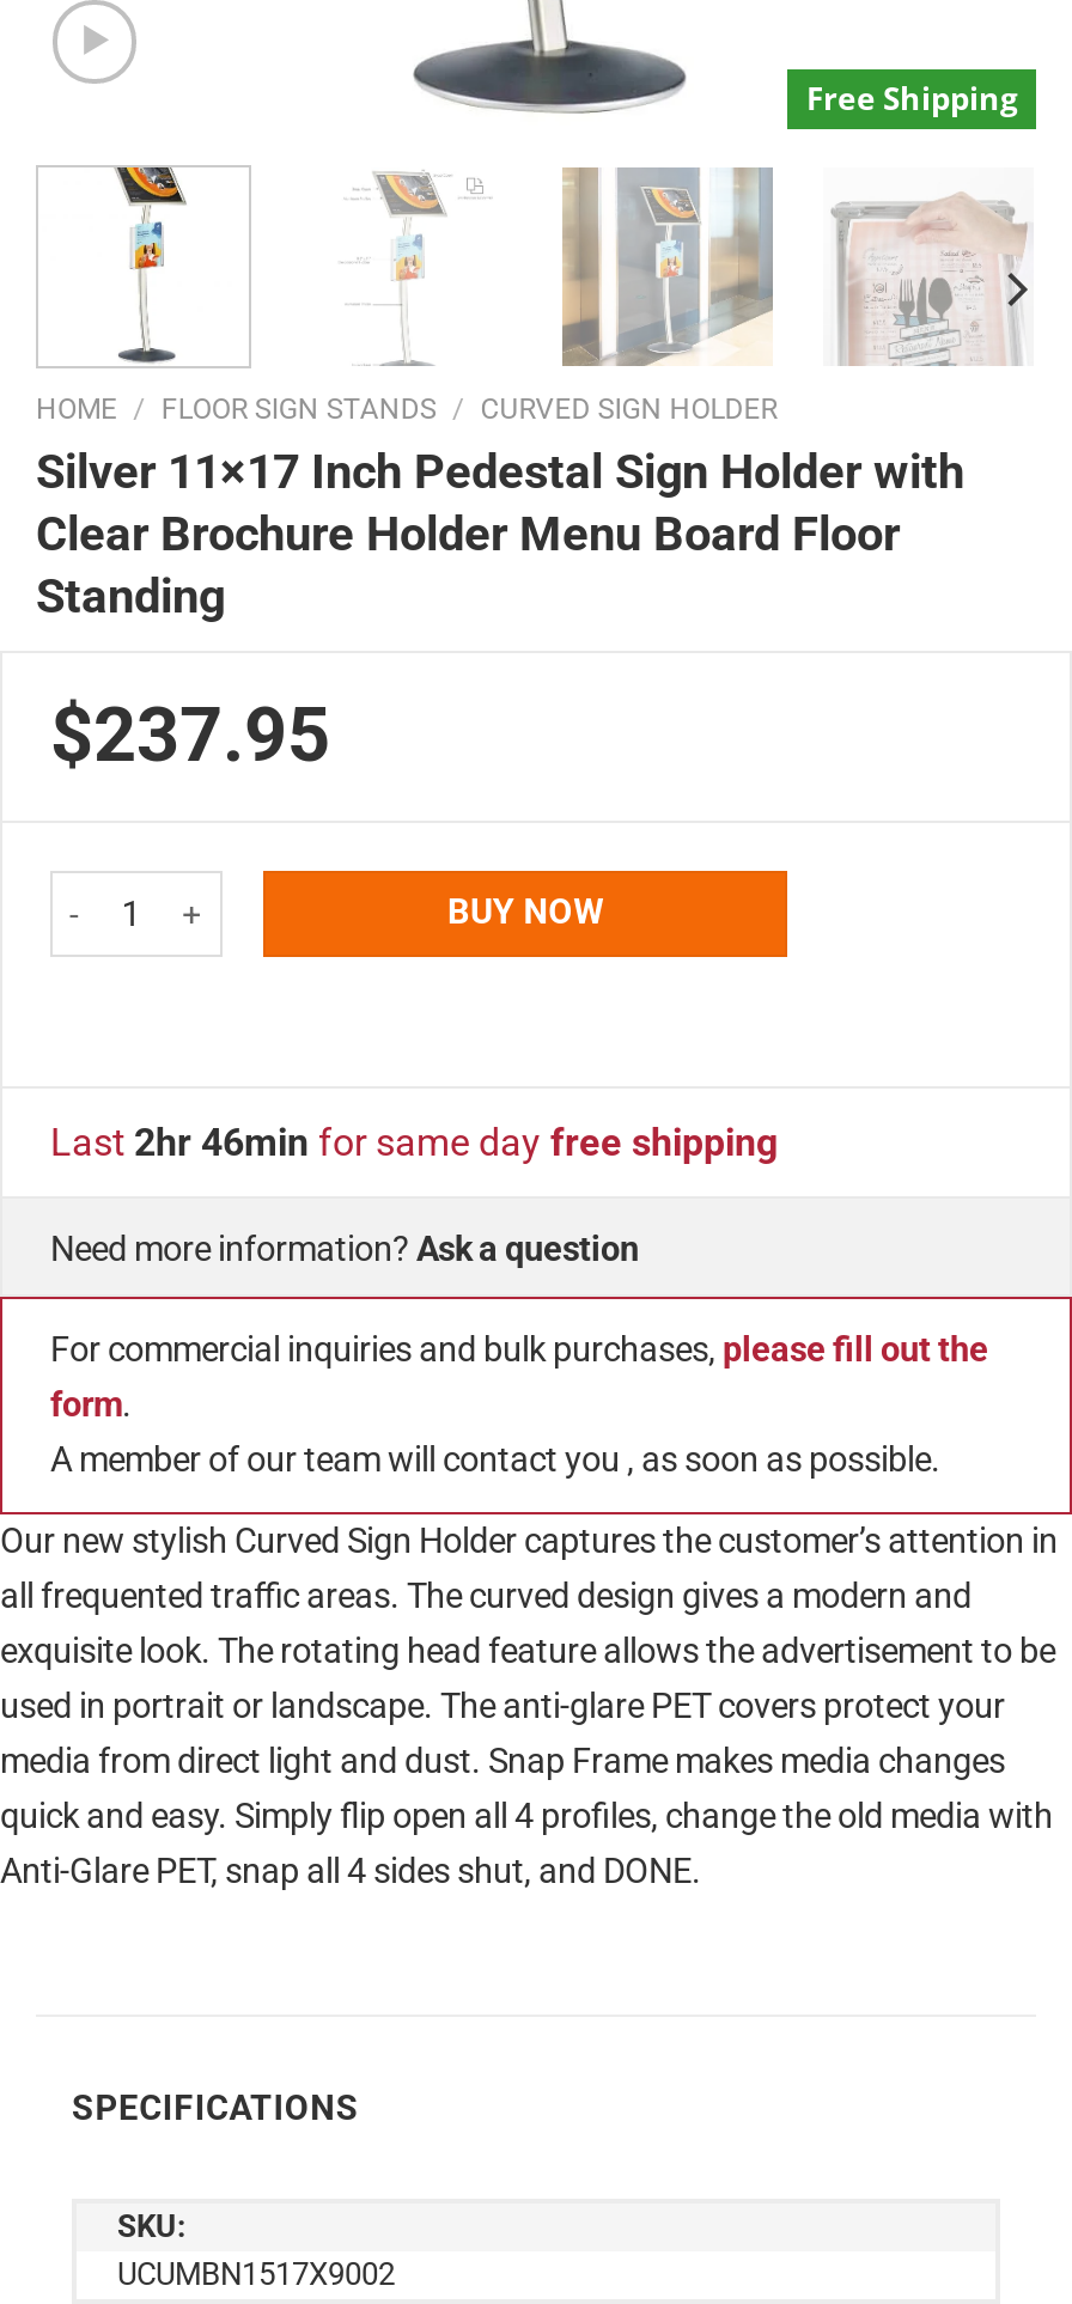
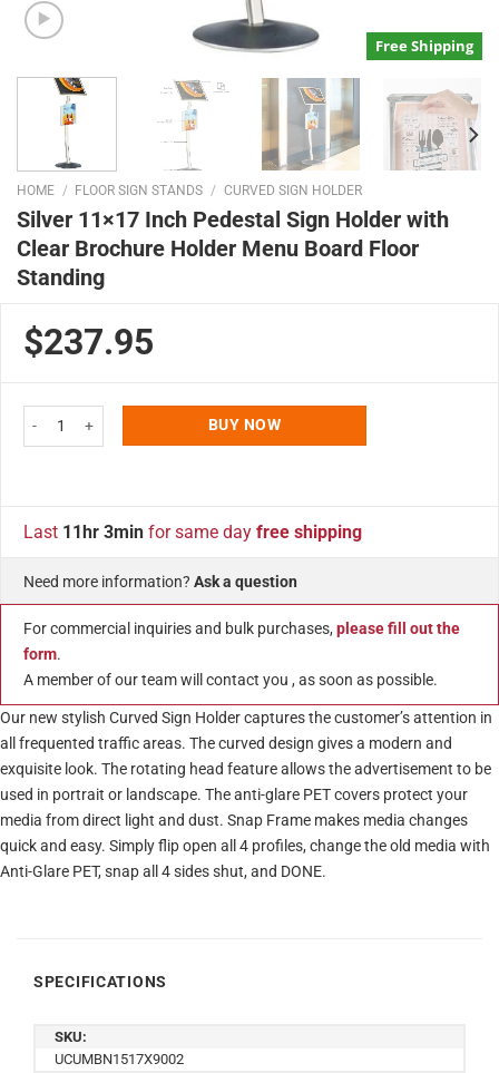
- Last 2hr 46min for same day free shipping
+ Last 11hr 3min for same day free shipping
